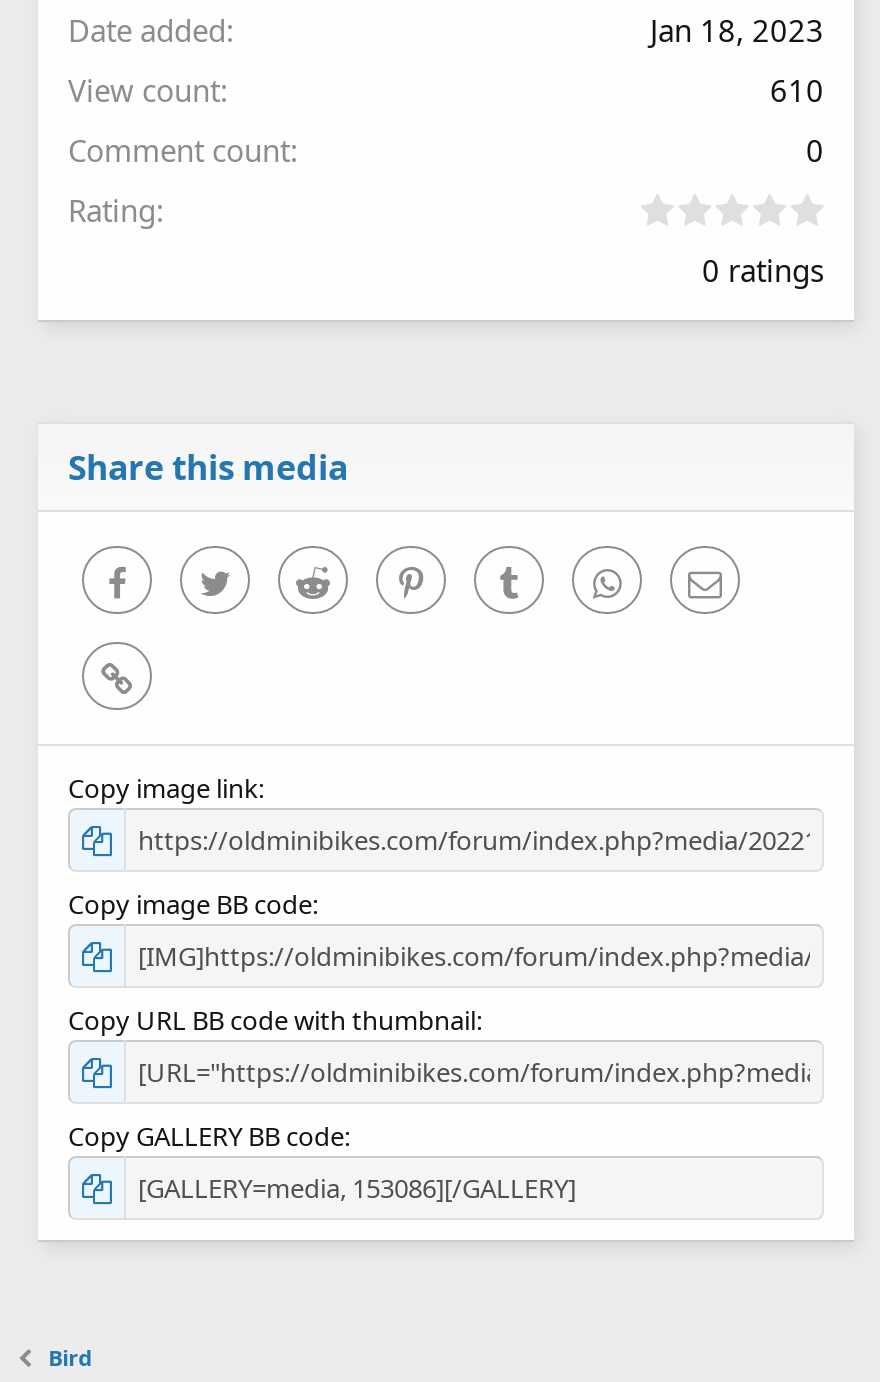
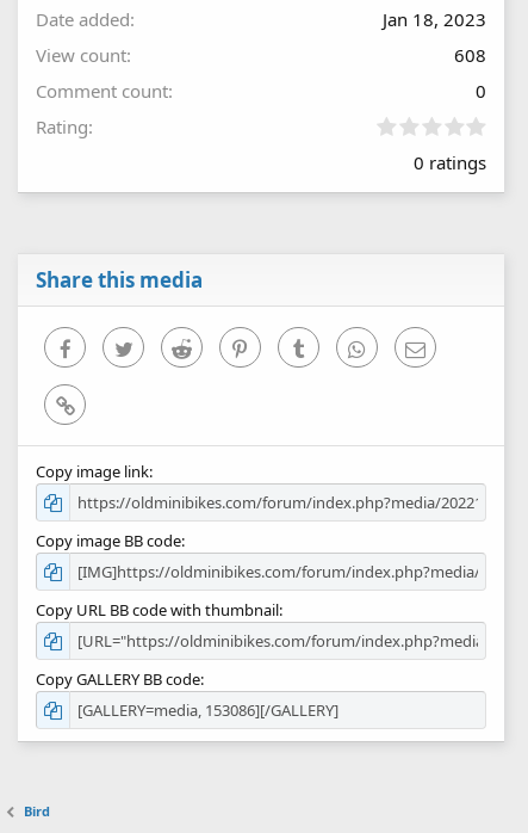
- 610
+ 608
